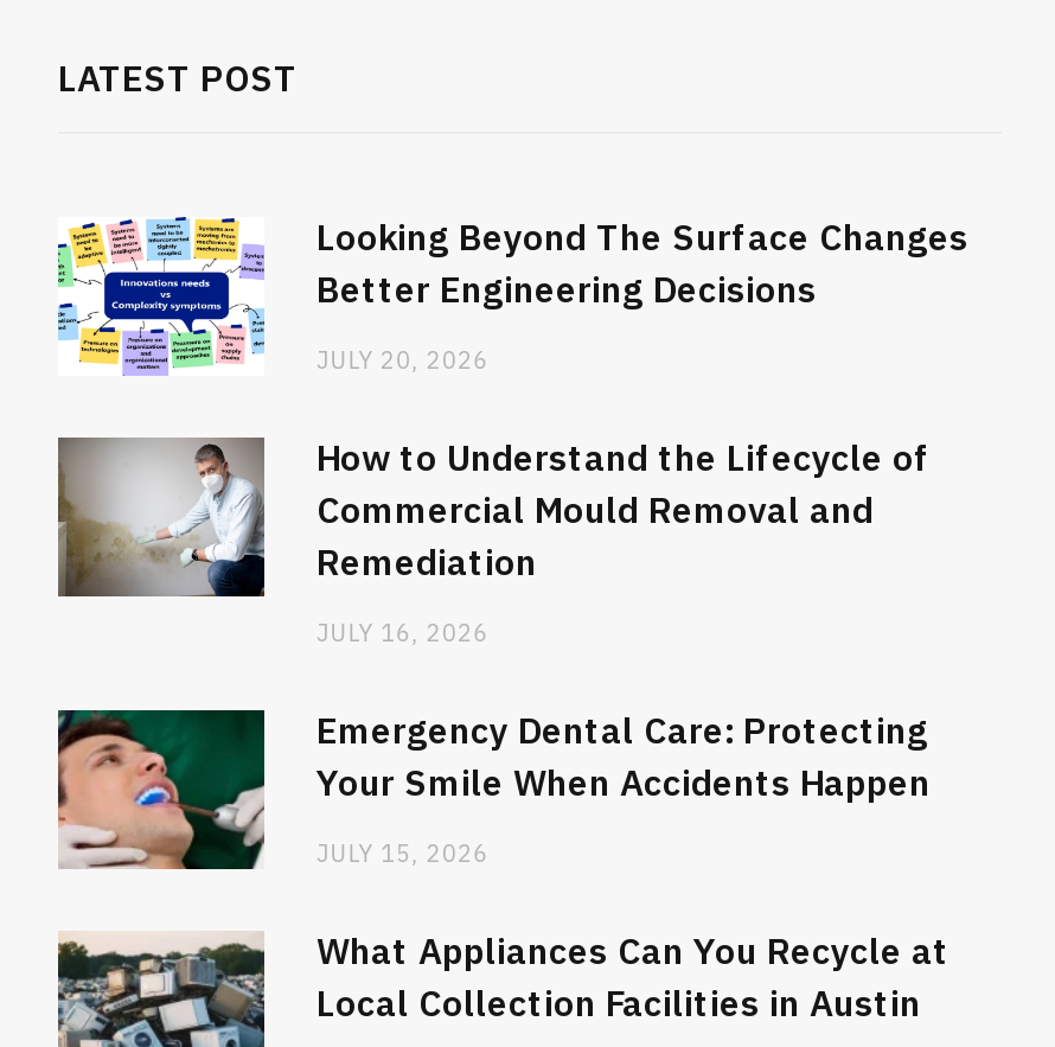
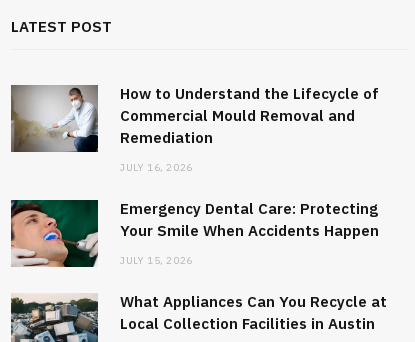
- [image]
- Looking Beyond The Surface Changes
- Better Engineering Decisions
- JULY 20, 2026
